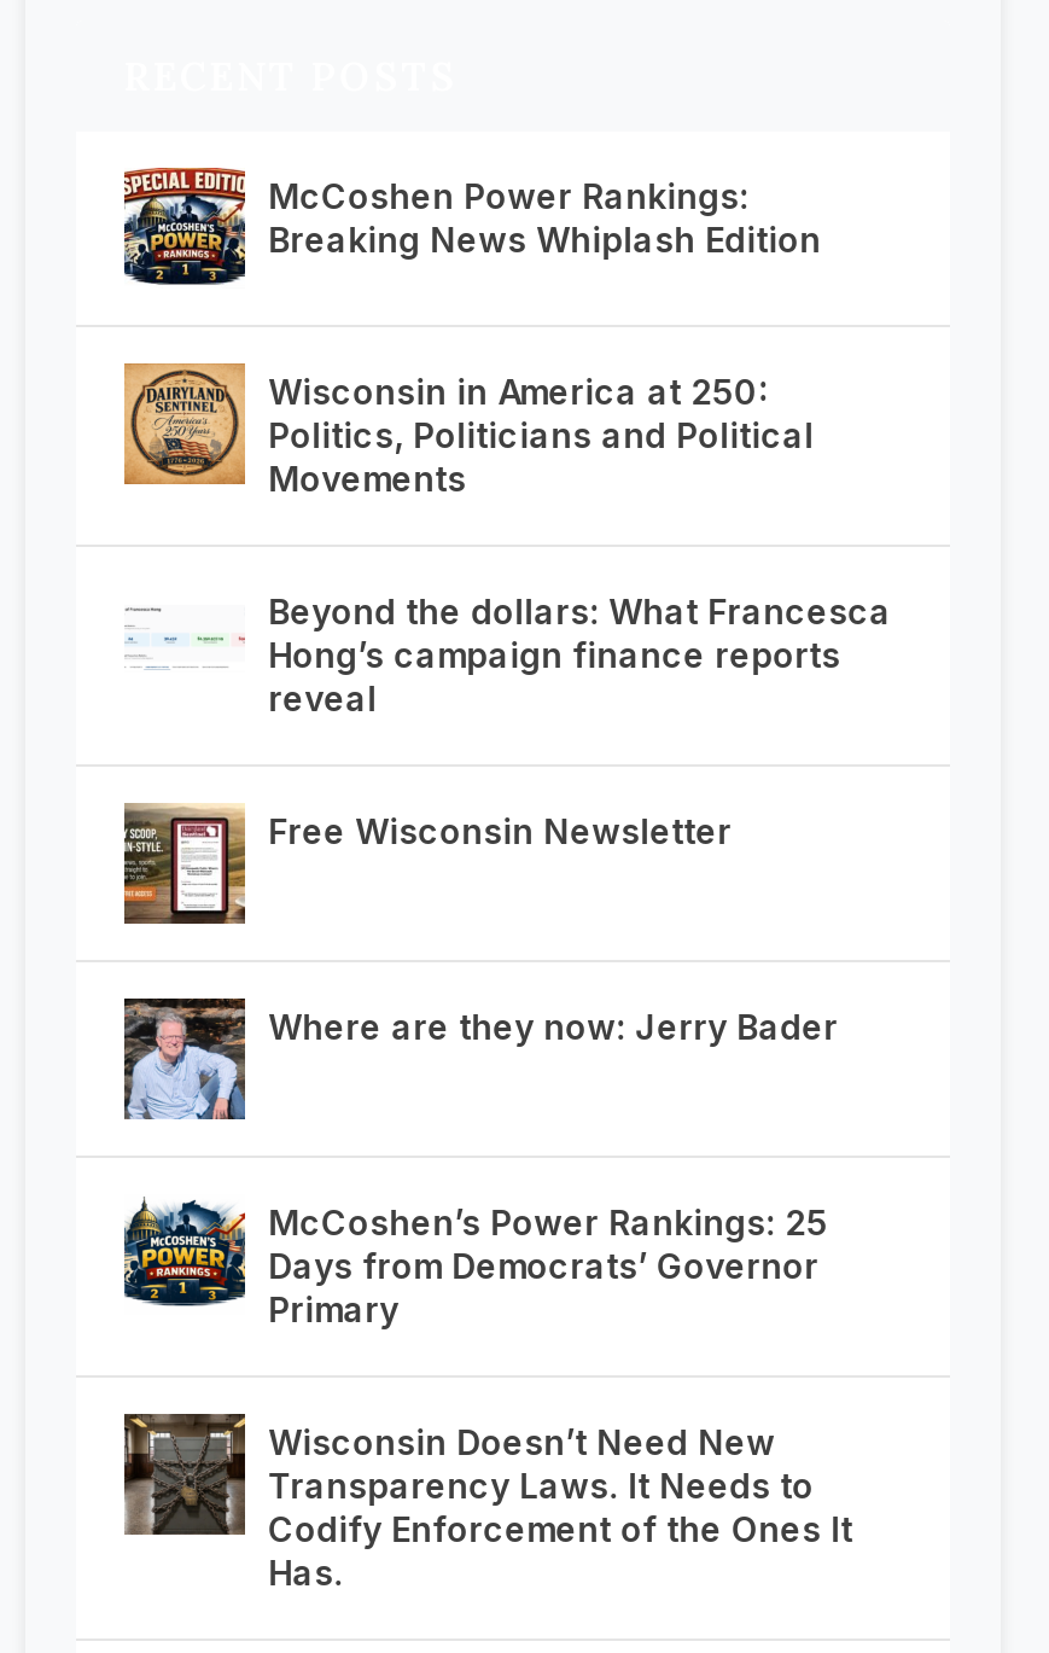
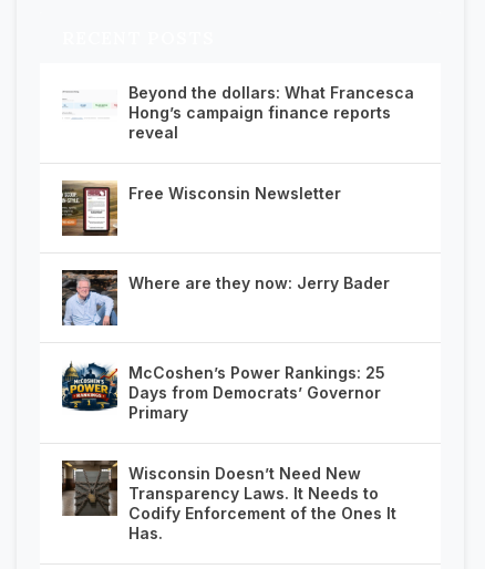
- [image]
- McCoshen Power Rankings:
- Breaking News Whiplash Edition

- [image]
- Wisconsin in America at 250:
- Politics, Politicians and Political
- Movements
